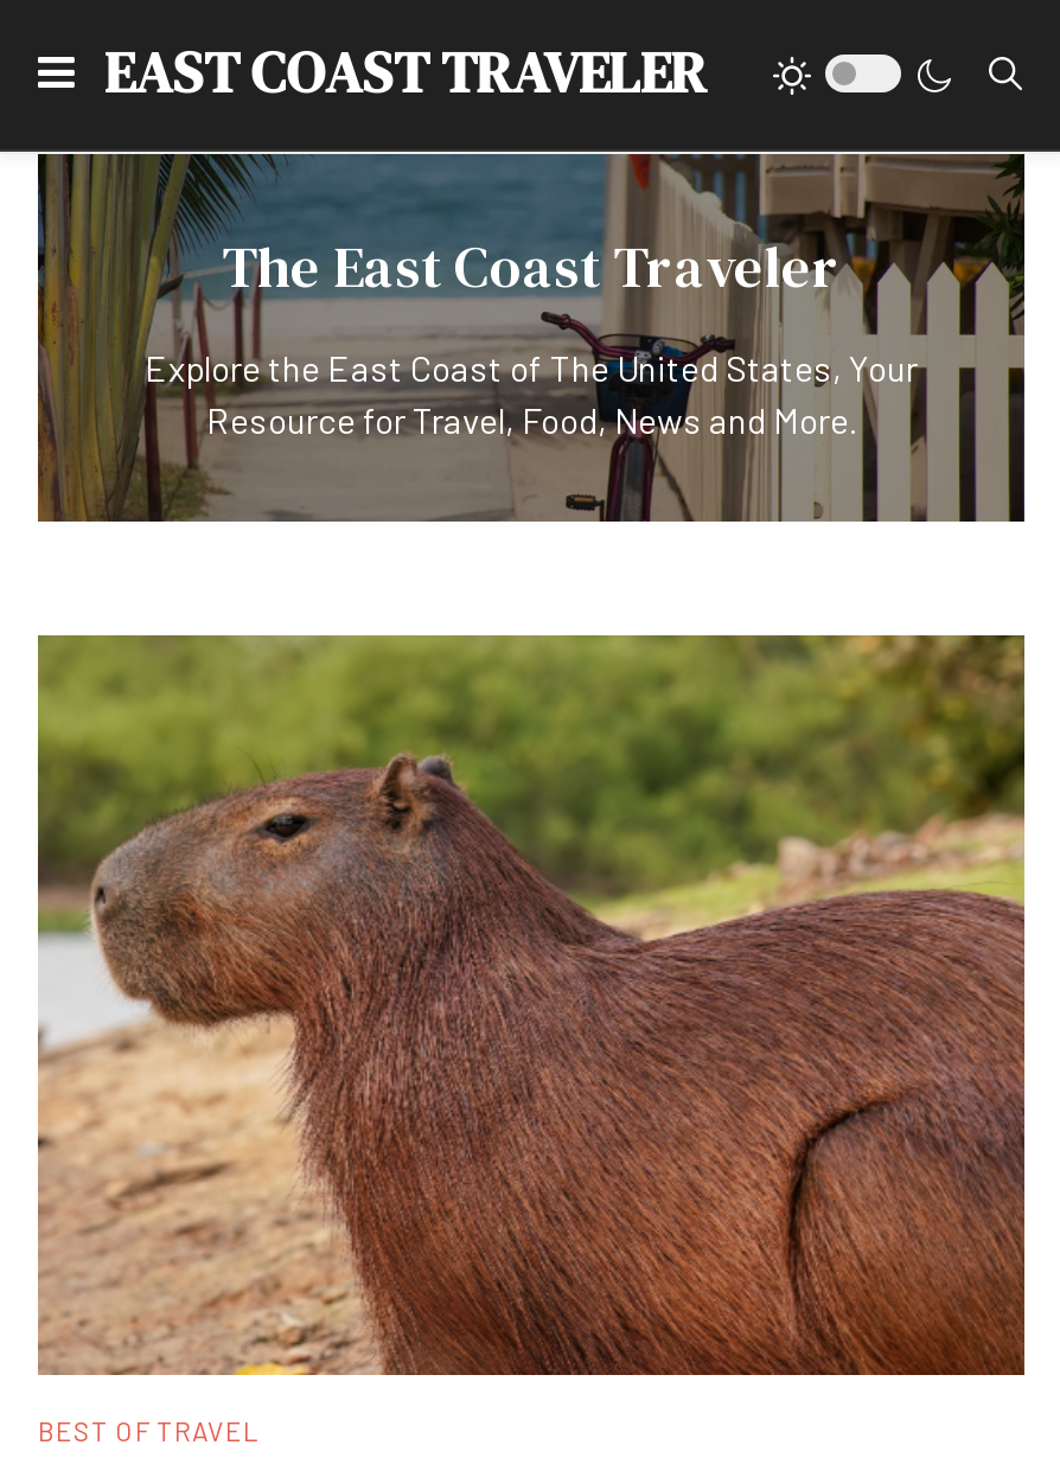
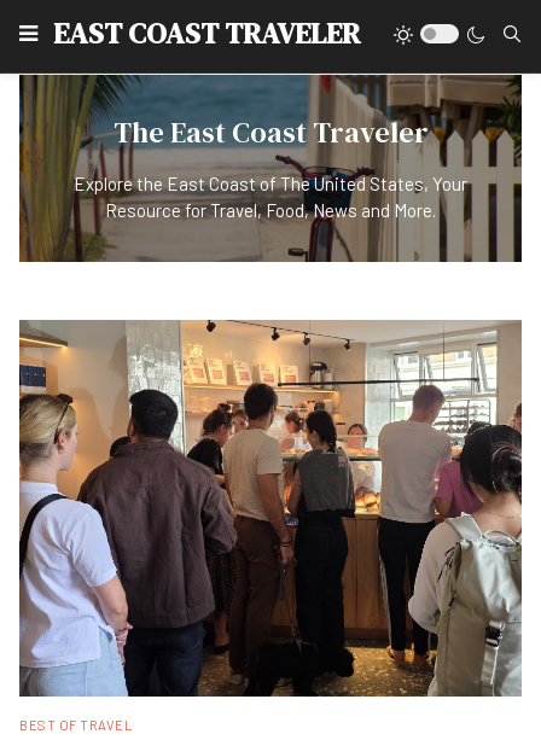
- [image]
+ [image]
